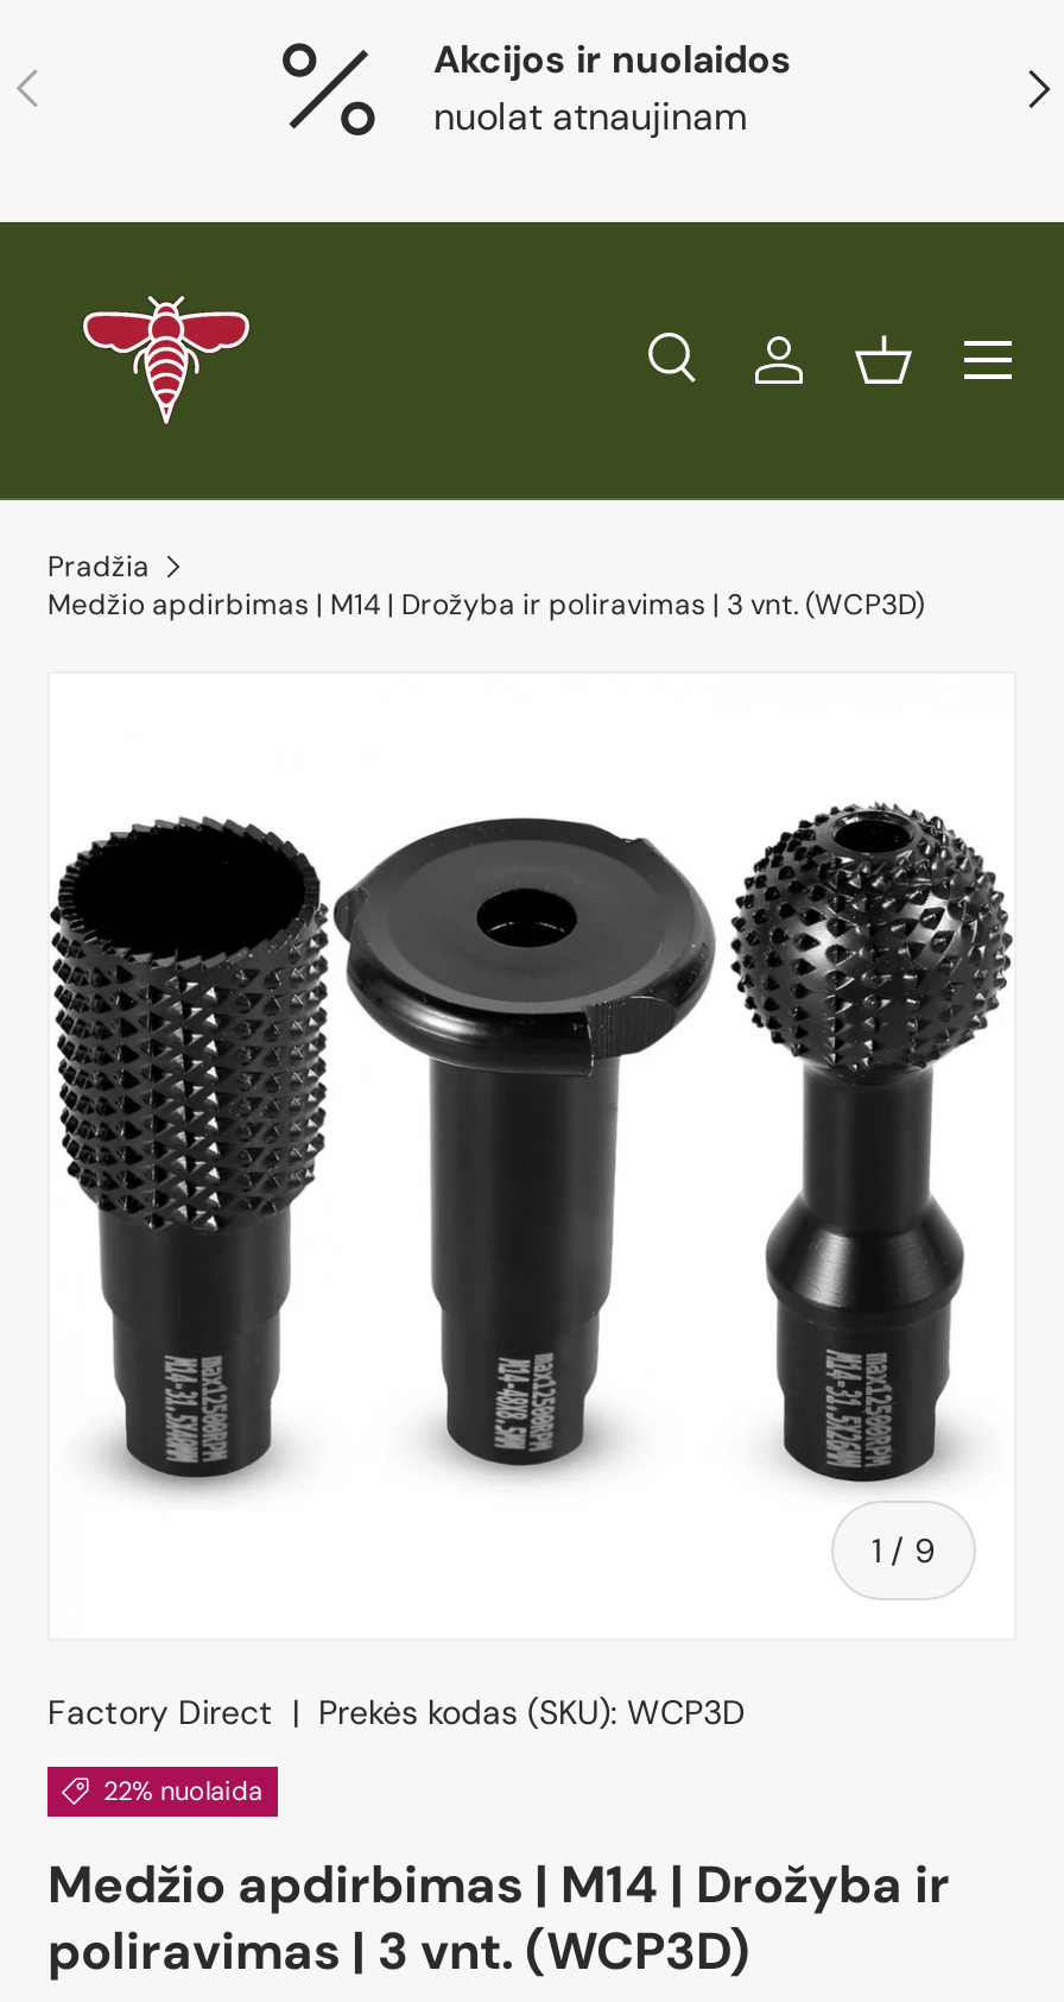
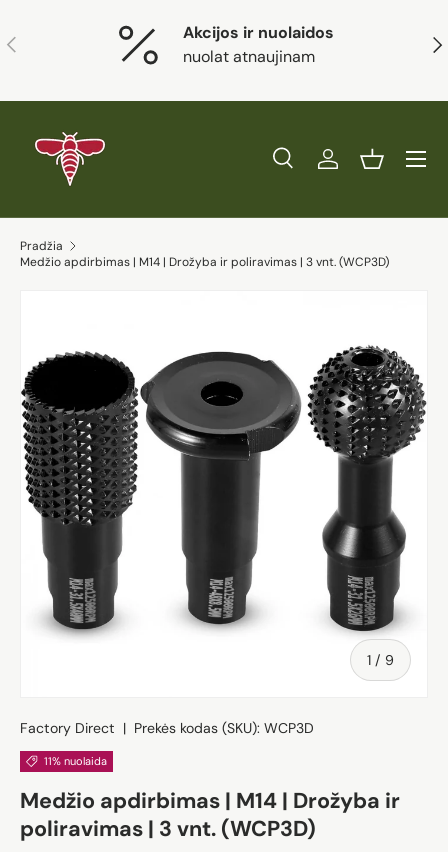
- 22% nuolaida
+ 11% nuolaida
